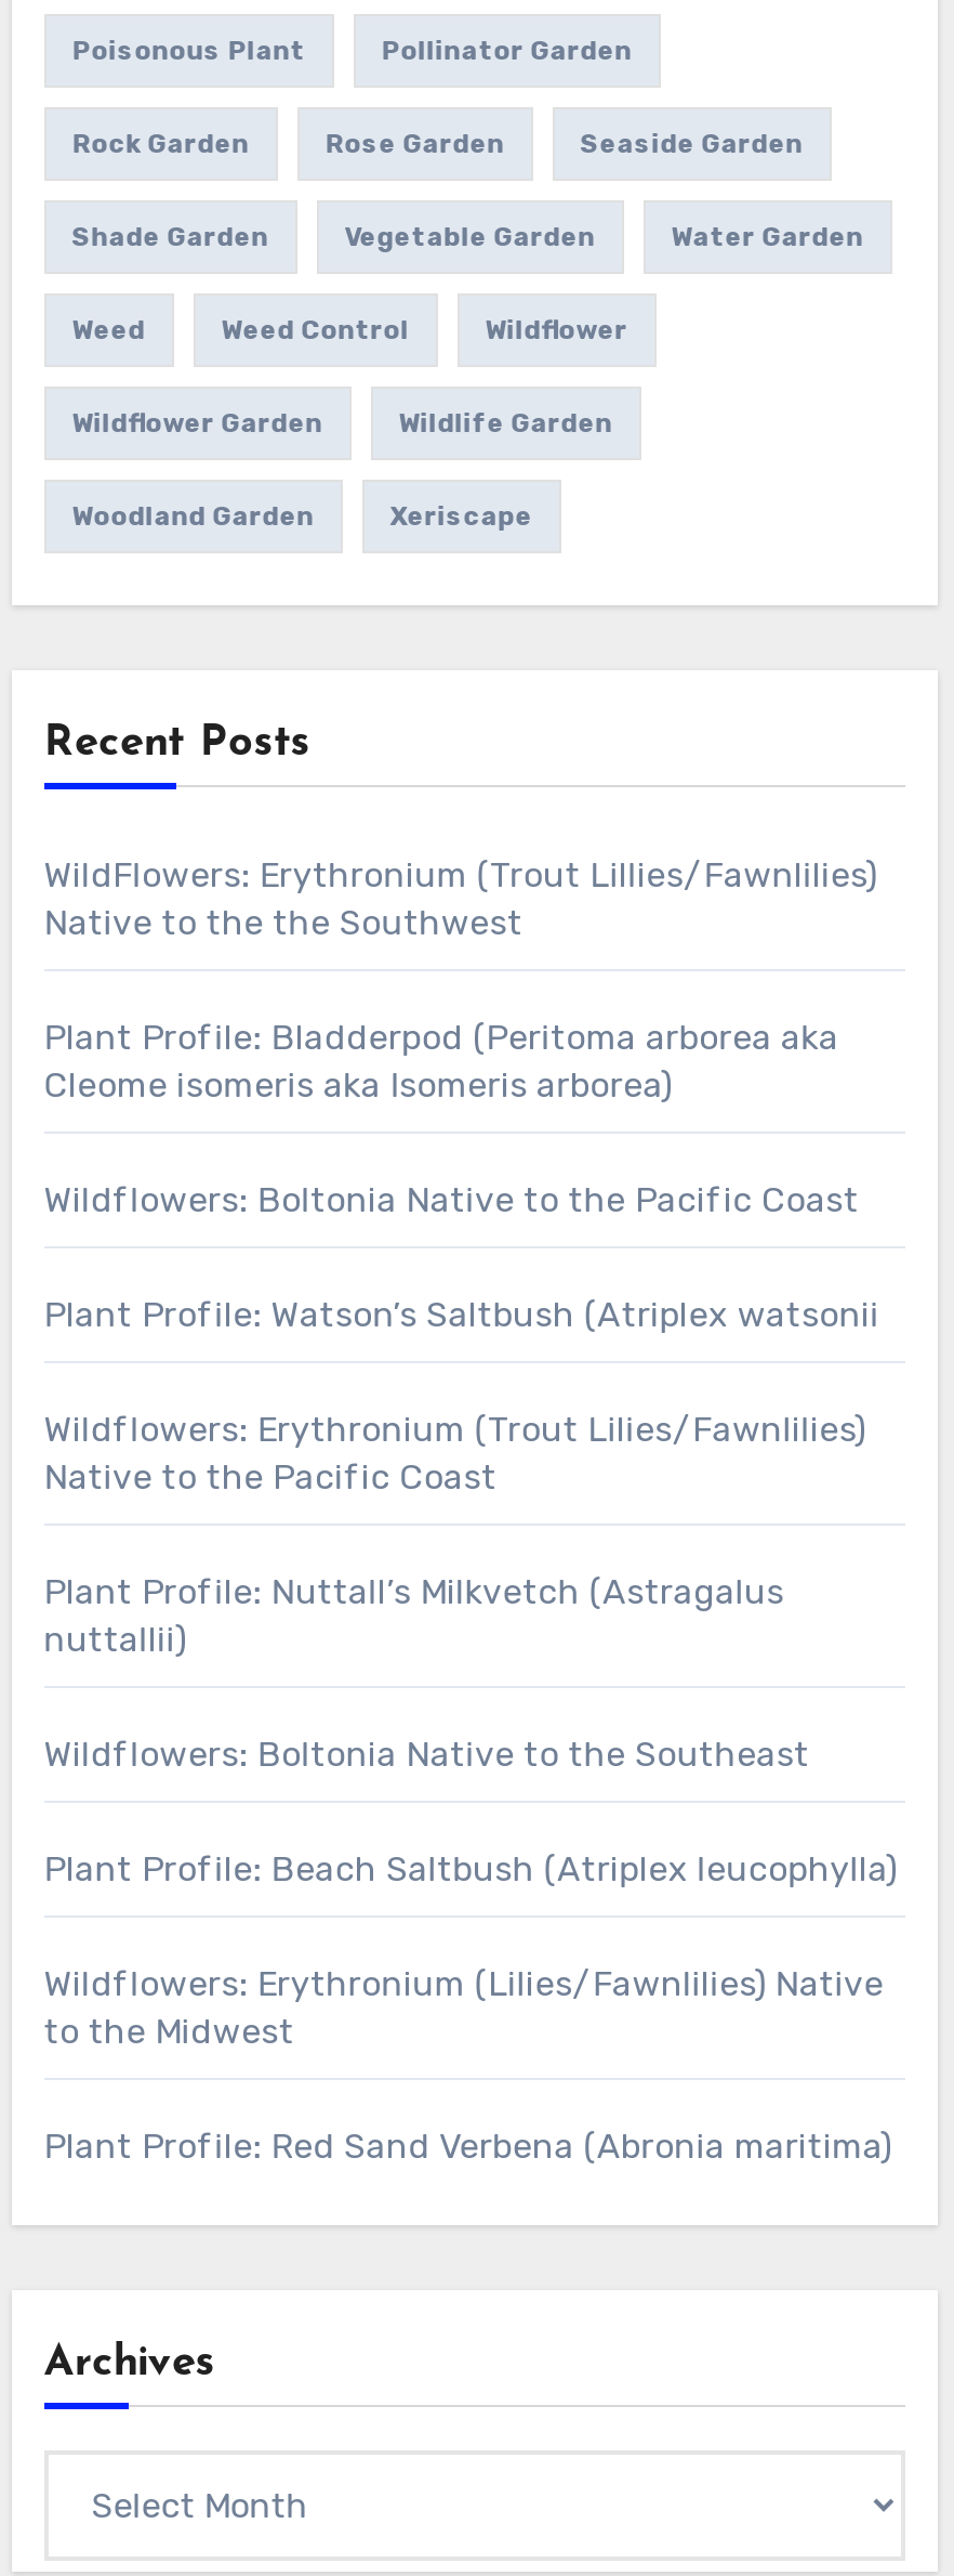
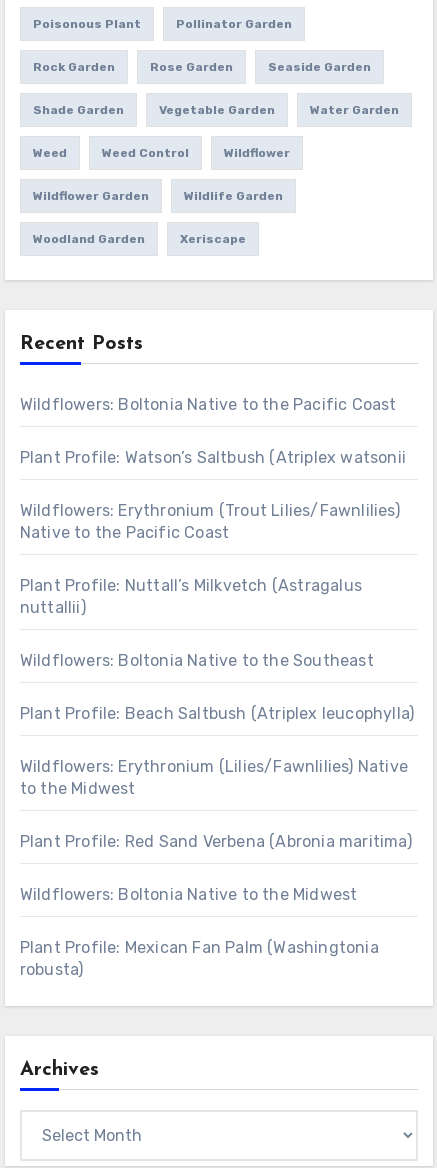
- WildFlowers: Erythronium (Trout Lillies/Fawnlilies)
- Native to the the Southwest
- Plant Profile: Bladderpod (Peritoma arborea aka
- Cleome isomeris aka Isomeris arborea)

moved up: Wildflowers: Boltonia Native to the Pacific Coast | Plant Profile: Watson’s Saltbush (Atriplex watsonii | Wildflowers: Erythronium (Trout Lilies/Fawnlilies) | ... | to the Midwest | Plant Profile: Red Sand Verbena (Abronia maritima)

+ Wildflowers: Boltonia Native to the Midwest
+ Plant Profile: Mexican Fan Palm (Washingtonia
+ robusta)
